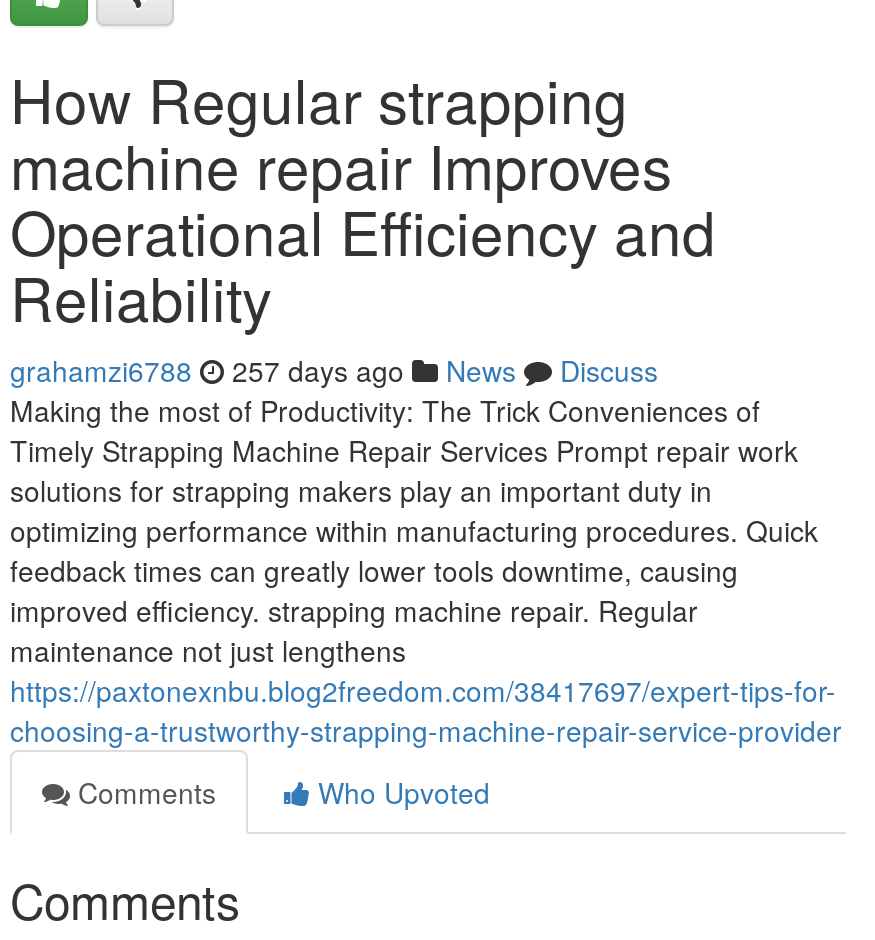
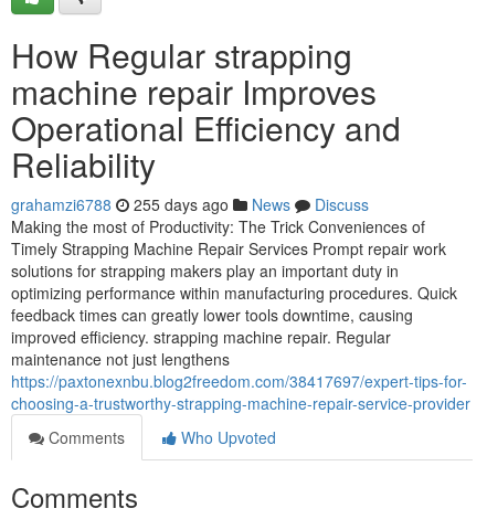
- grahamzi6788 257 days ago News Discuss
+ grahamzi6788 255 days ago News Discuss
